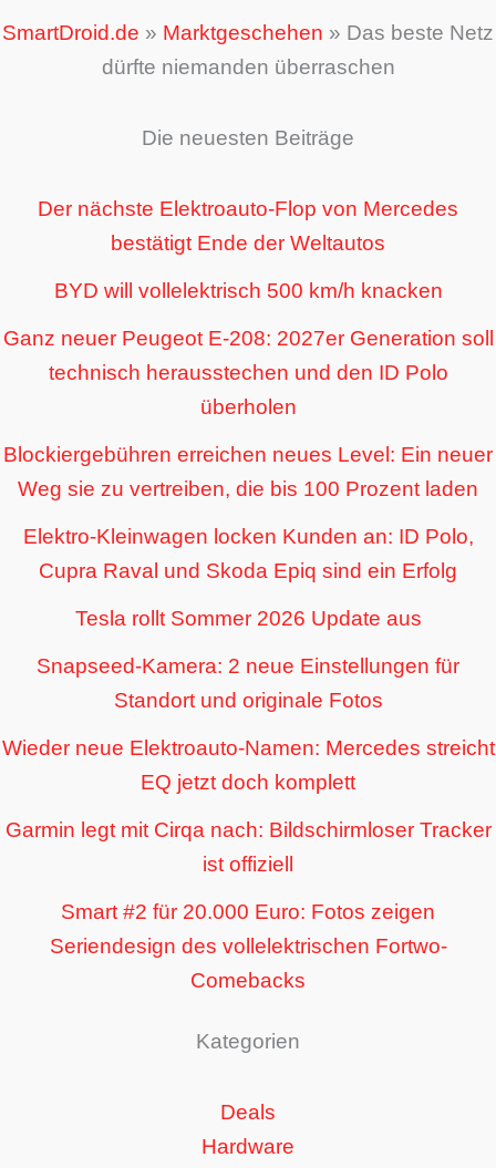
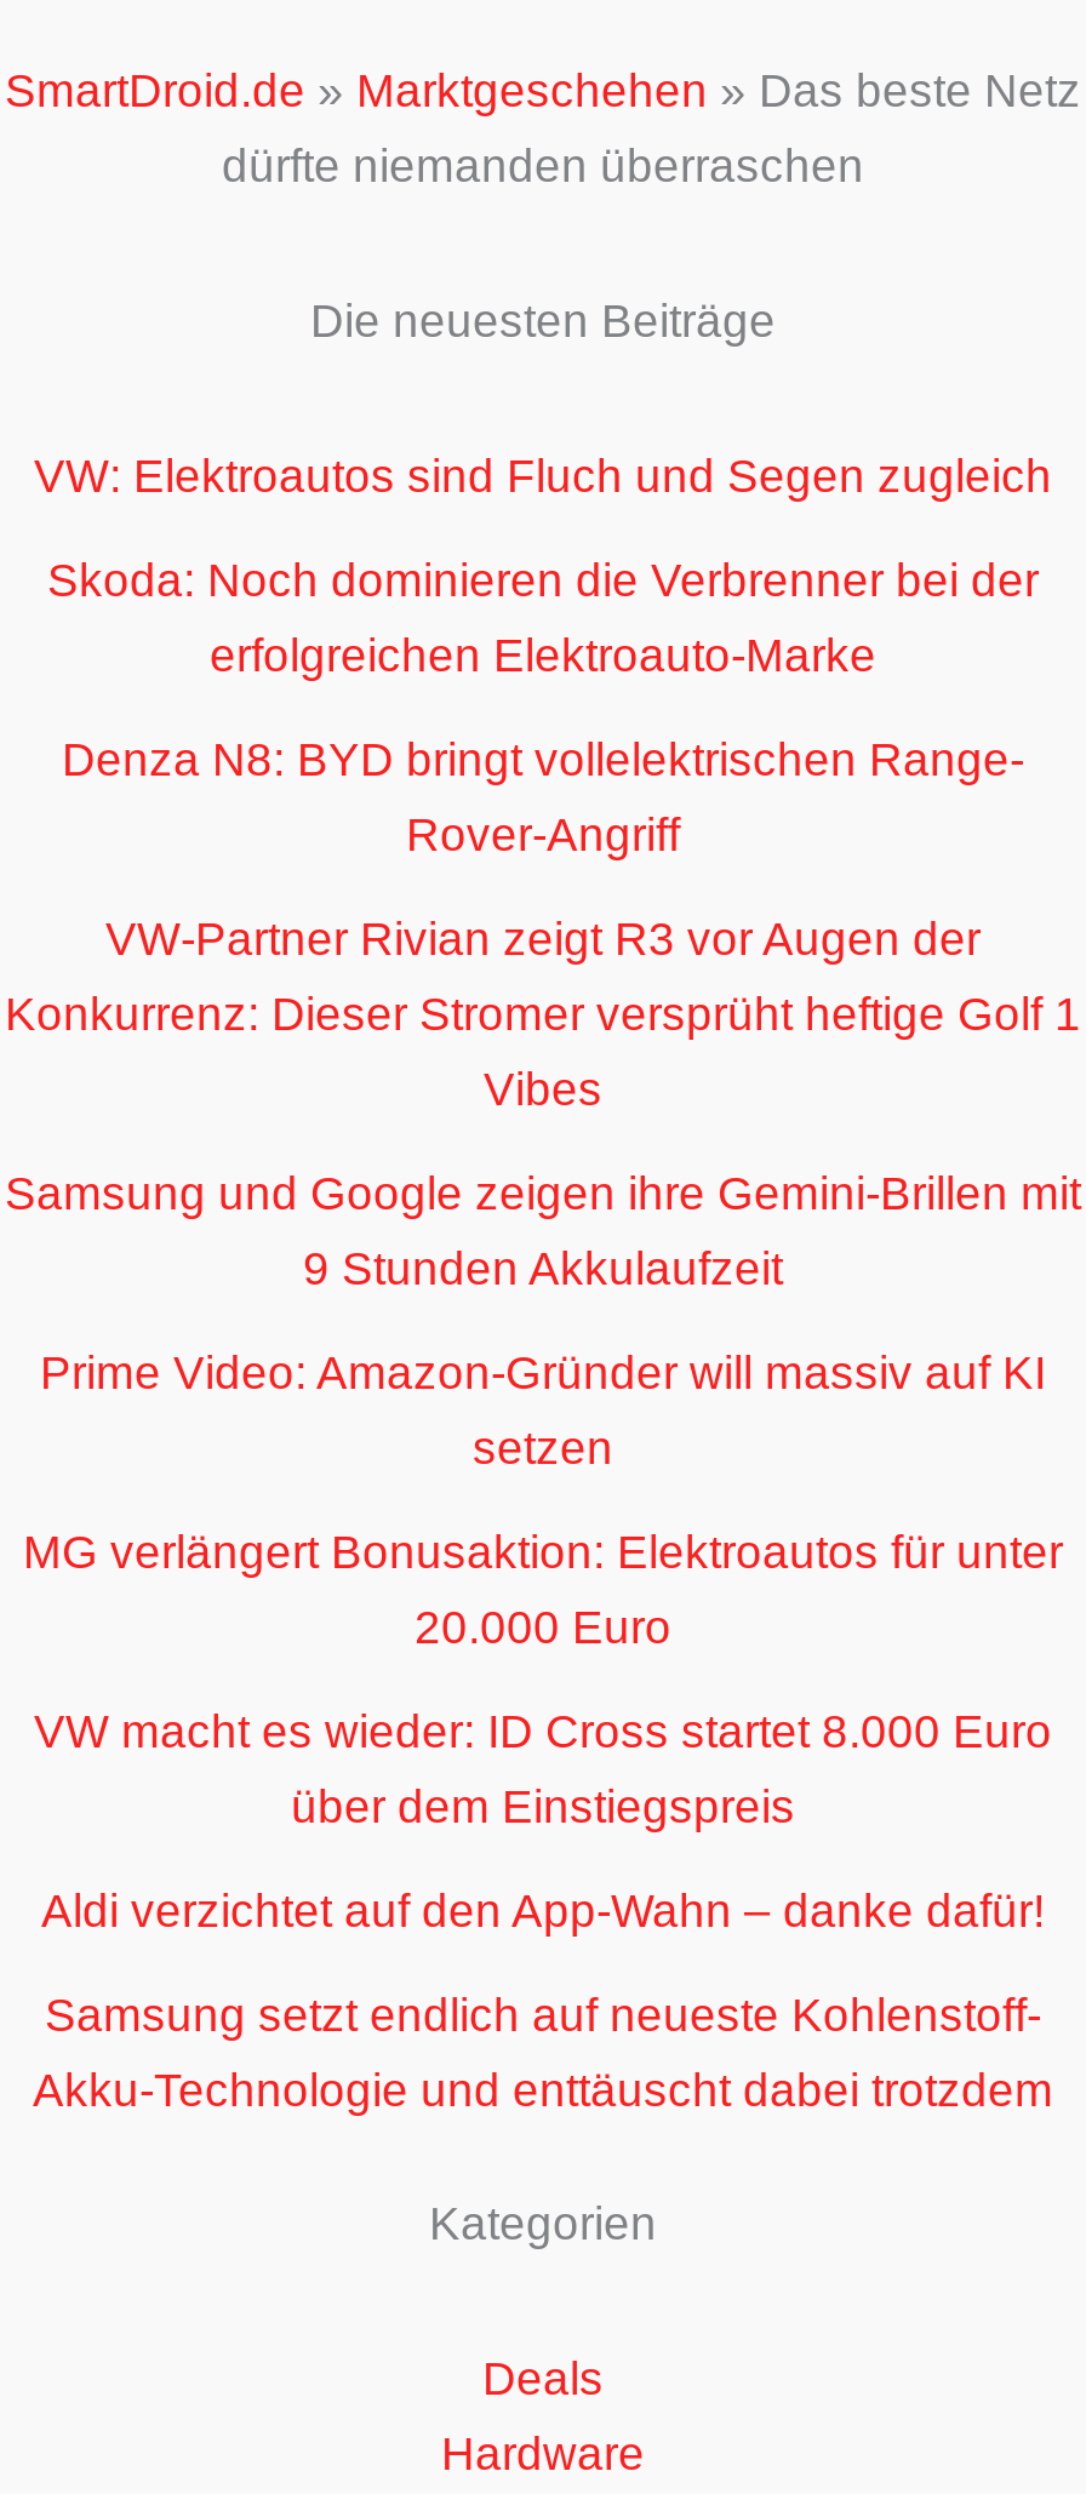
- Der nächste Elektroauto-Flop von Mercedes
- bestätigt Ende der Weltautos
- BYD will vollelektrisch 500 km/h knacken
- Ganz neuer Peugeot E-208: 2027er Generation soll
- technisch herausstechen und den ID Polo
- überholen
- Blockiergebühren erreichen neues Level: Ein neuer
- Weg sie zu vertreiben, die bis 100 Prozent laden
- Elektro-Kleinwagen locken Kunden an: ID Polo,
- Cupra Raval und Skoda Epiq sind ein Erfolg
- Tesla rollt Sommer 2026 Update aus
- Snapseed-Kamera: 2 neue Einstellungen für
- Standort und originale Fotos
- Wieder neue Elektroauto-Namen: Mercedes streicht
- EQ jetzt doch komplett
- Garmin legt mit Cirqa nach: Bildschirmloser Tracker
- ist offiziell
- Smart #2 für 20.000 Euro: Fotos zeigen
- Seriendesign des vollelektrischen Fortwo-
- Comebacks
+ VW: Elektroautos sind Fluch und Segen zugleich
+ Skoda: Noch dominieren die Verbrenner bei der
+ erfolgreichen Elektroauto-Marke
+ Denza N8: BYD bringt vollelektrischen Range-
+ Rover-Angriff
+ VW-Partner Rivian zeigt R3 vor Augen der
+ Konkurrenz: Dieser Stromer versprüht heftige Golf 1
+ Vibes
+ Samsung und Google zeigen ihre Gemini-Brillen mit
+ 9 Stunden Akkulaufzeit
+ Prime Video: Amazon-Gründer will massiv auf KI
+ setzen
+ MG verlängert Bonusaktion: Elektroautos für unter
+ 20.000 Euro
+ VW macht es wieder: ID Cross startet 8.000 Euro
+ über dem Einstiegspreis
+ Aldi verzichtet auf den App-Wahn – danke dafür!
+ Samsung setzt endlich auf neueste Kohlenstoff-
+ Akku-Technologie und enttäuscht dabei trotzdem
